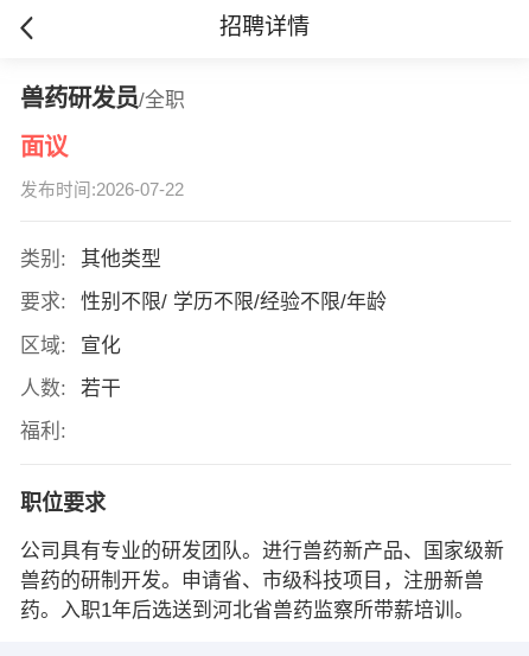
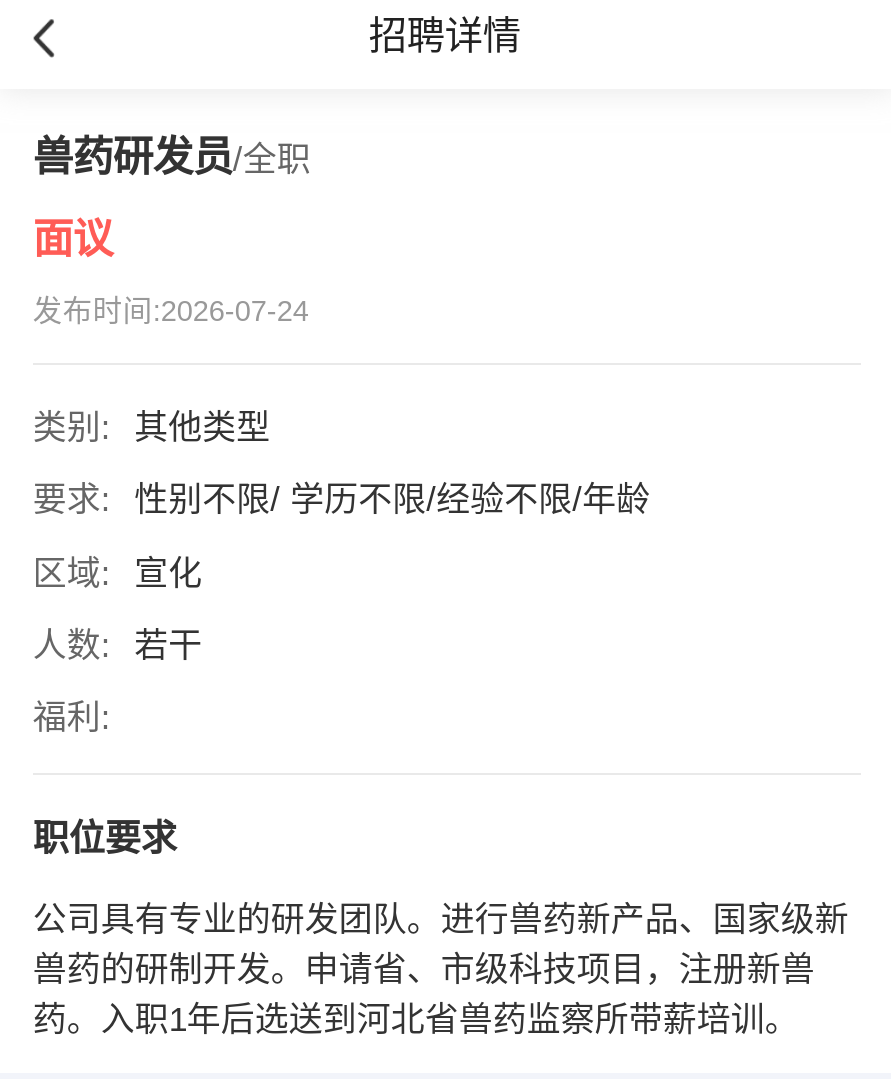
- 发布时间:2026-07-22
+ 发布时间:2026-07-24
